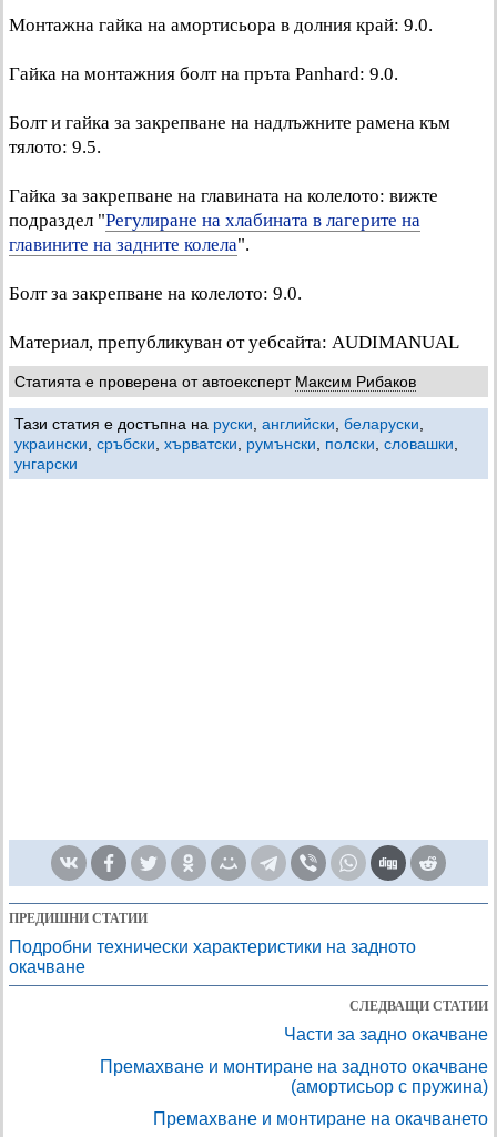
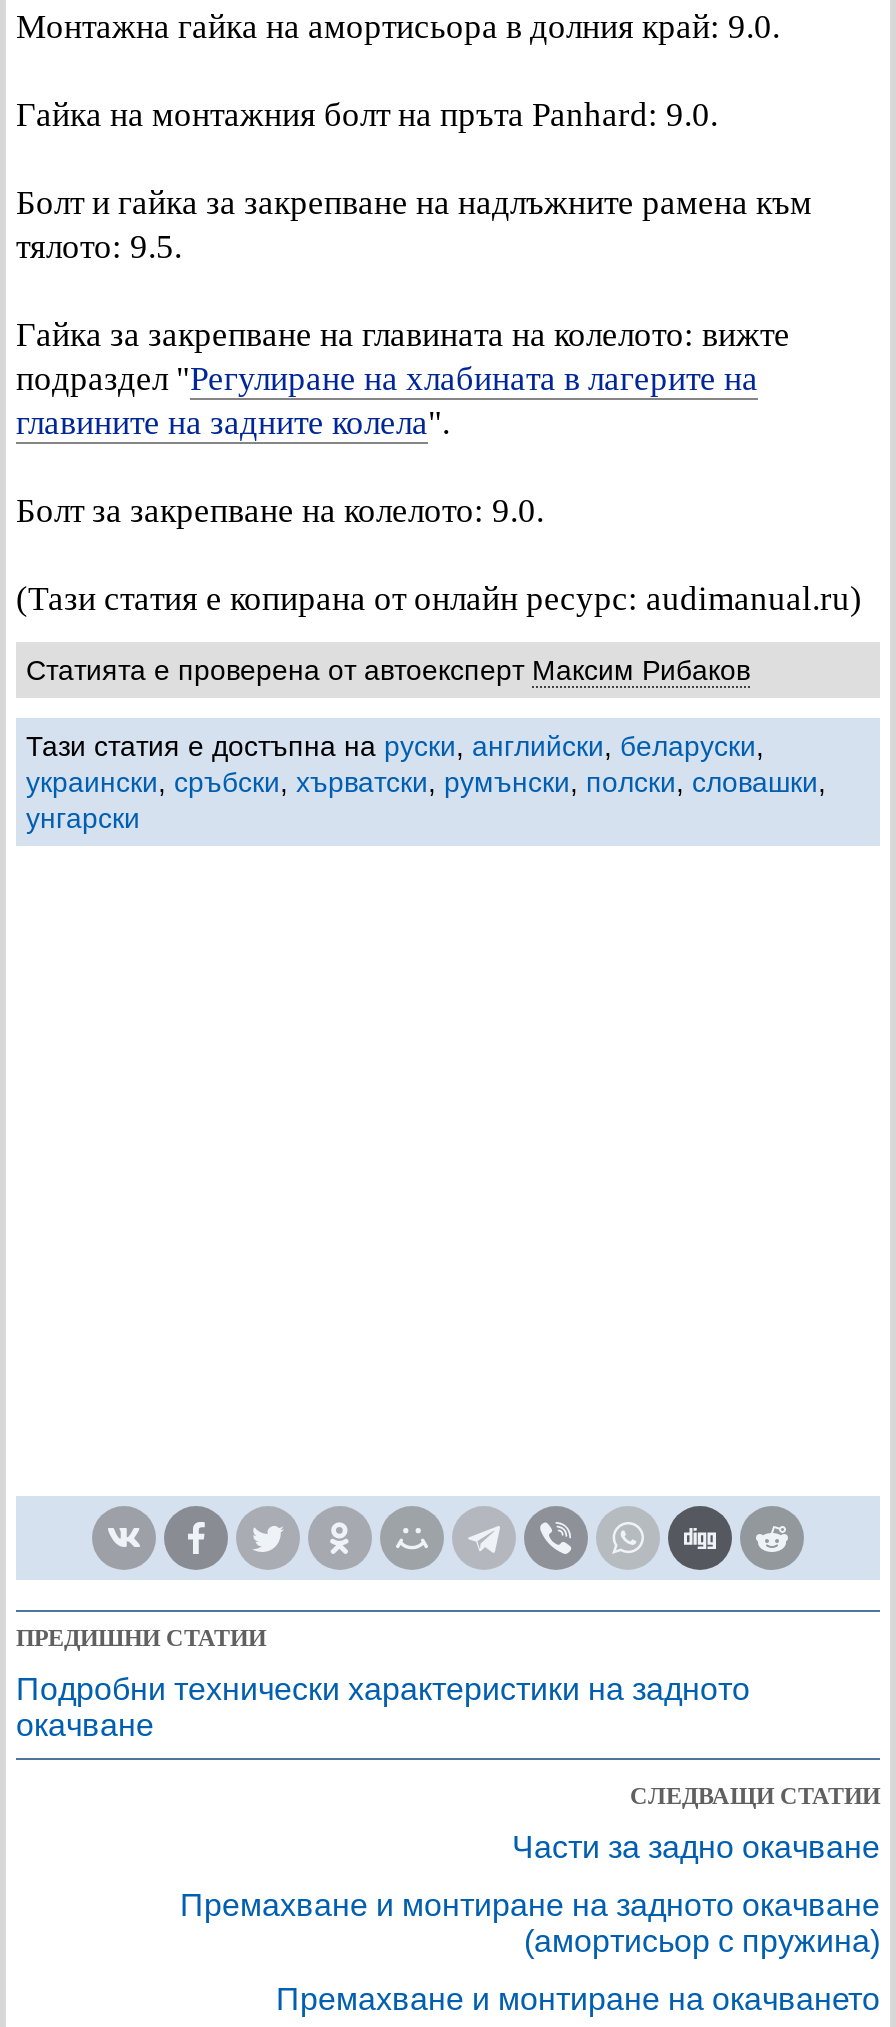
- Материал, препубликуван от уебсайта: AUDIMANUAL
+ (Тази статия е копирана от онлайн ресурс: audimanual.ru)
